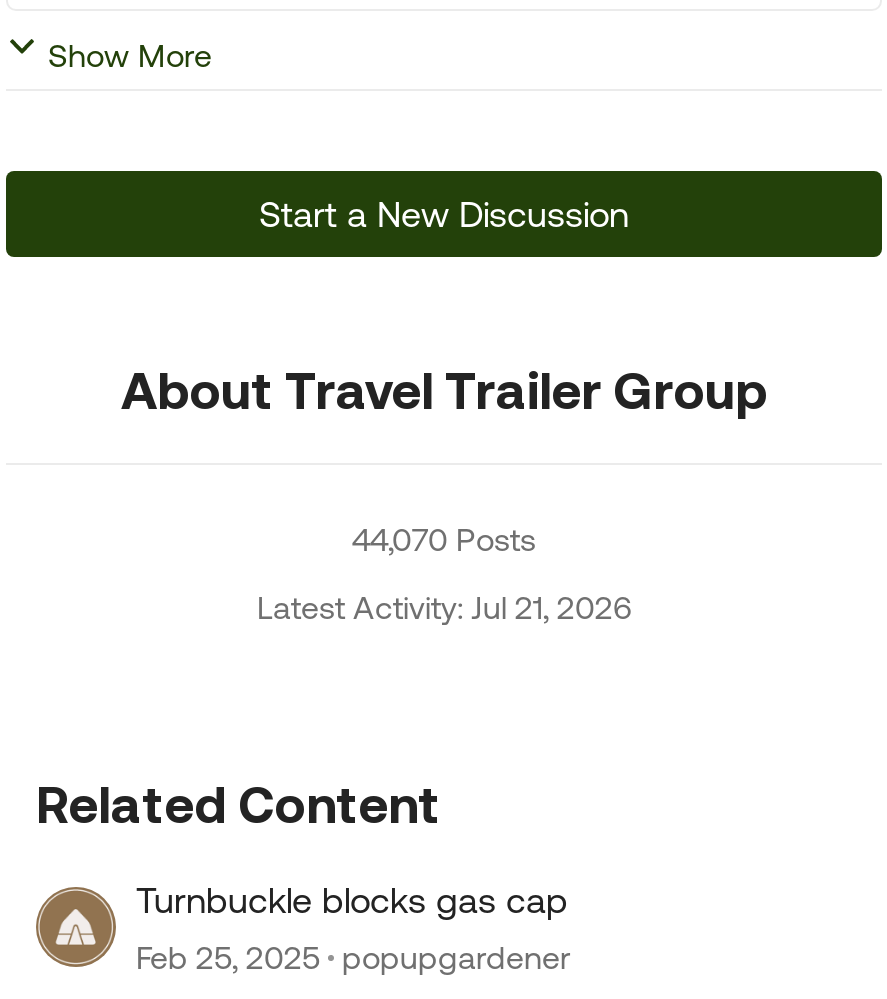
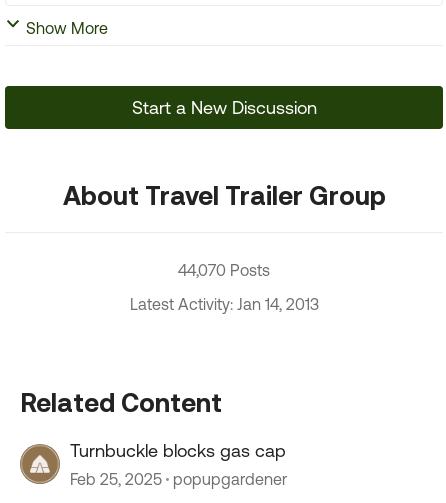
- Latest Activity: Jul 21, 2026
+ Latest Activity: Jan 14, 2013
